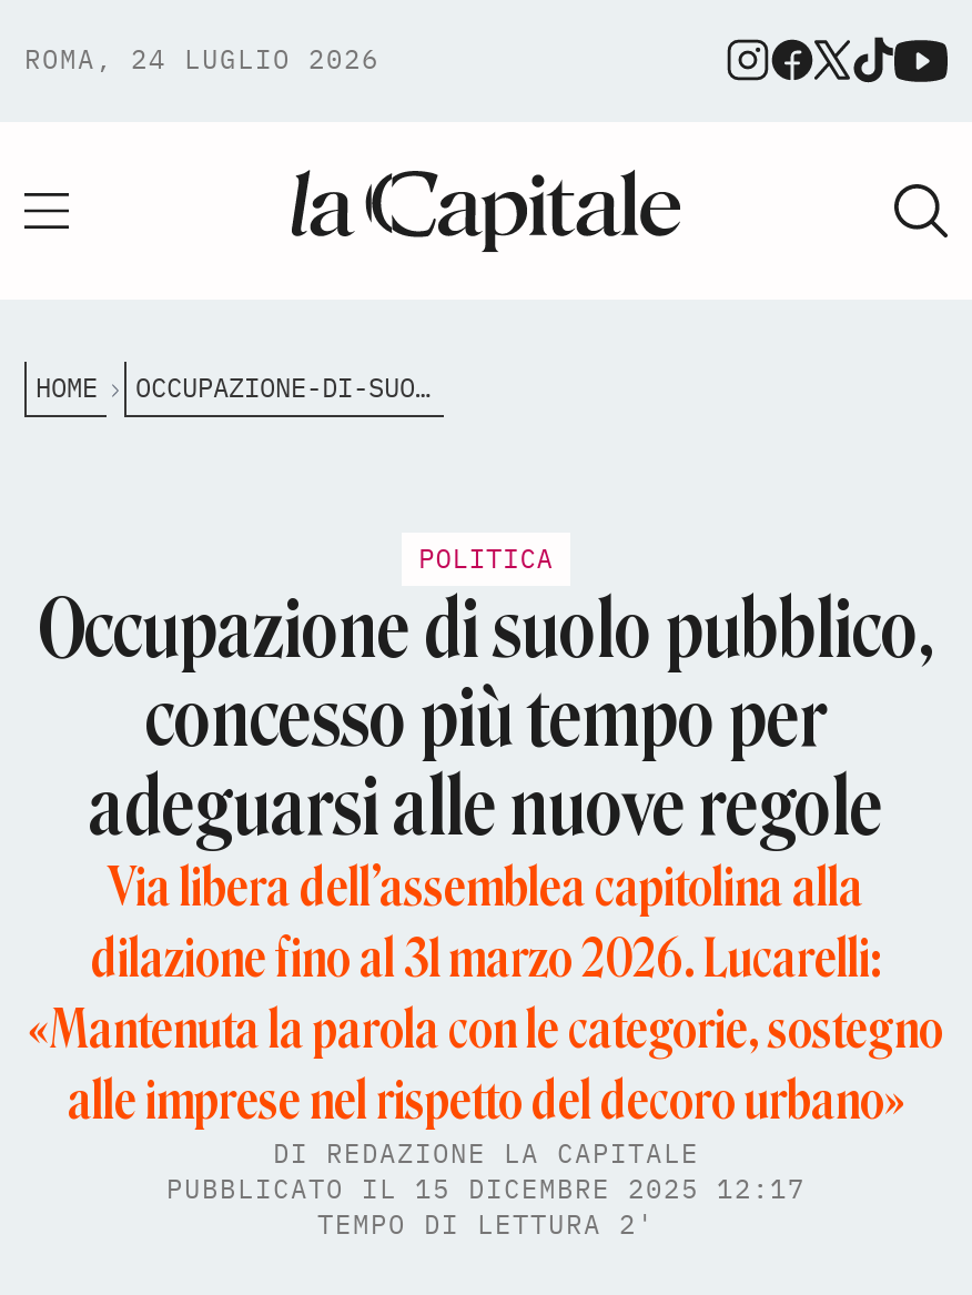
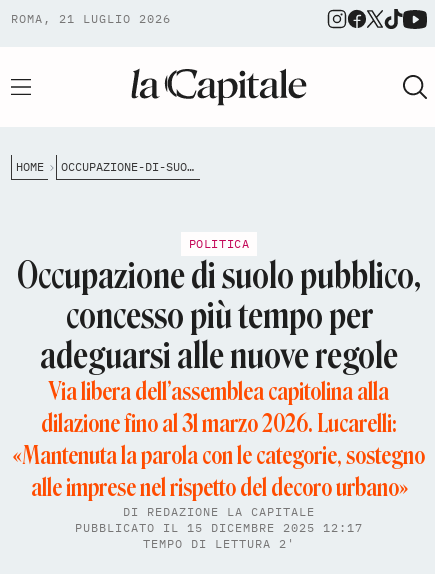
- ROMA, 24 LUGLIO 2026
+ ROMA, 21 LUGLIO 2026
